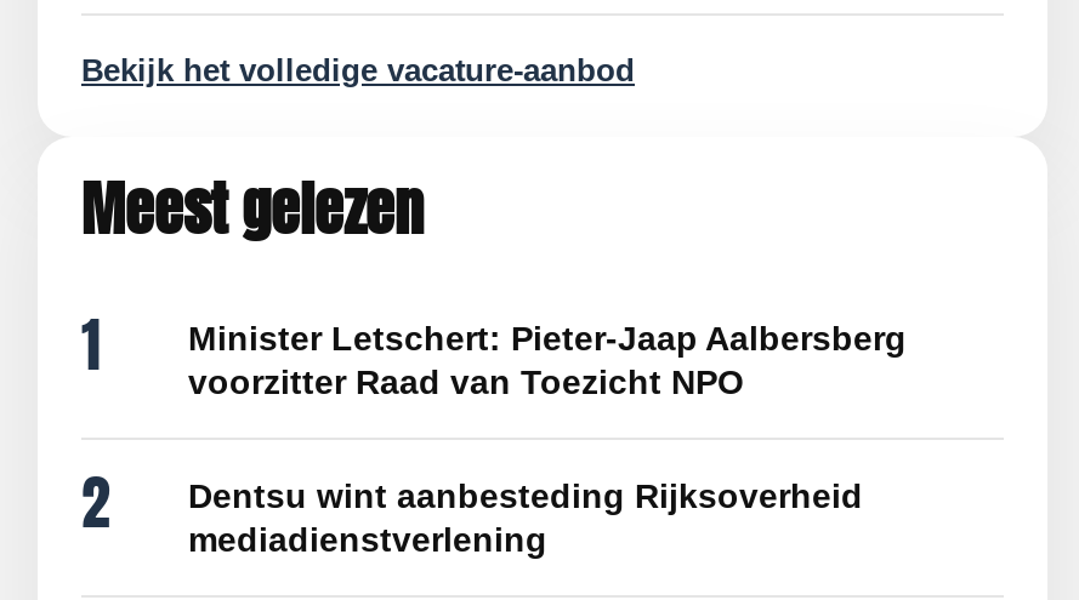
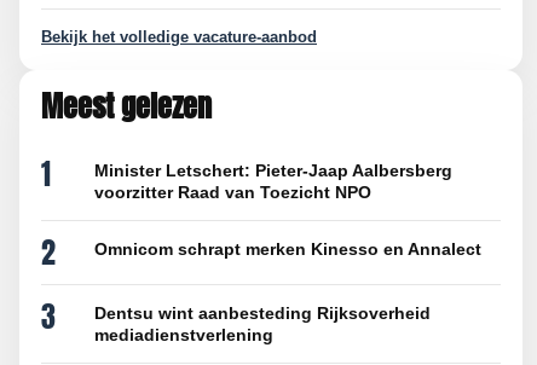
+ Omnicom schrapt merken Kinesso en Annalect
+ 3
